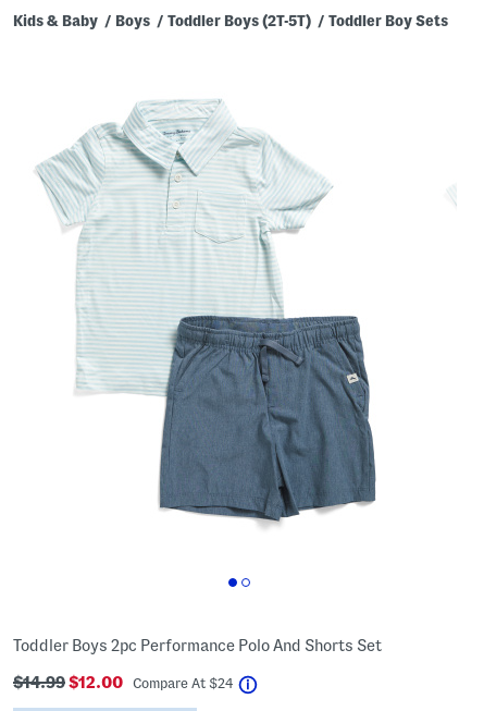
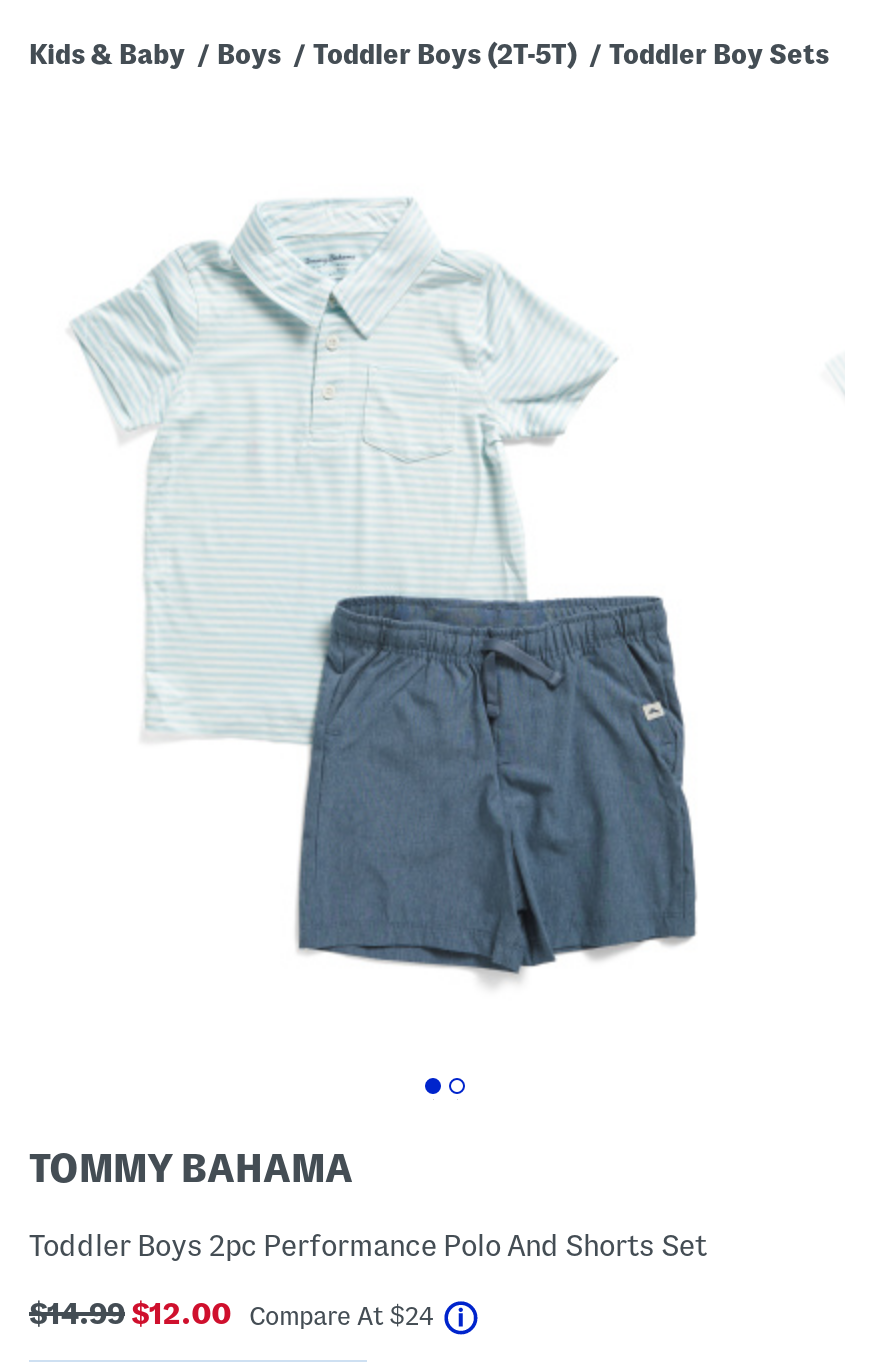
+ TOMMY BAHAMA
